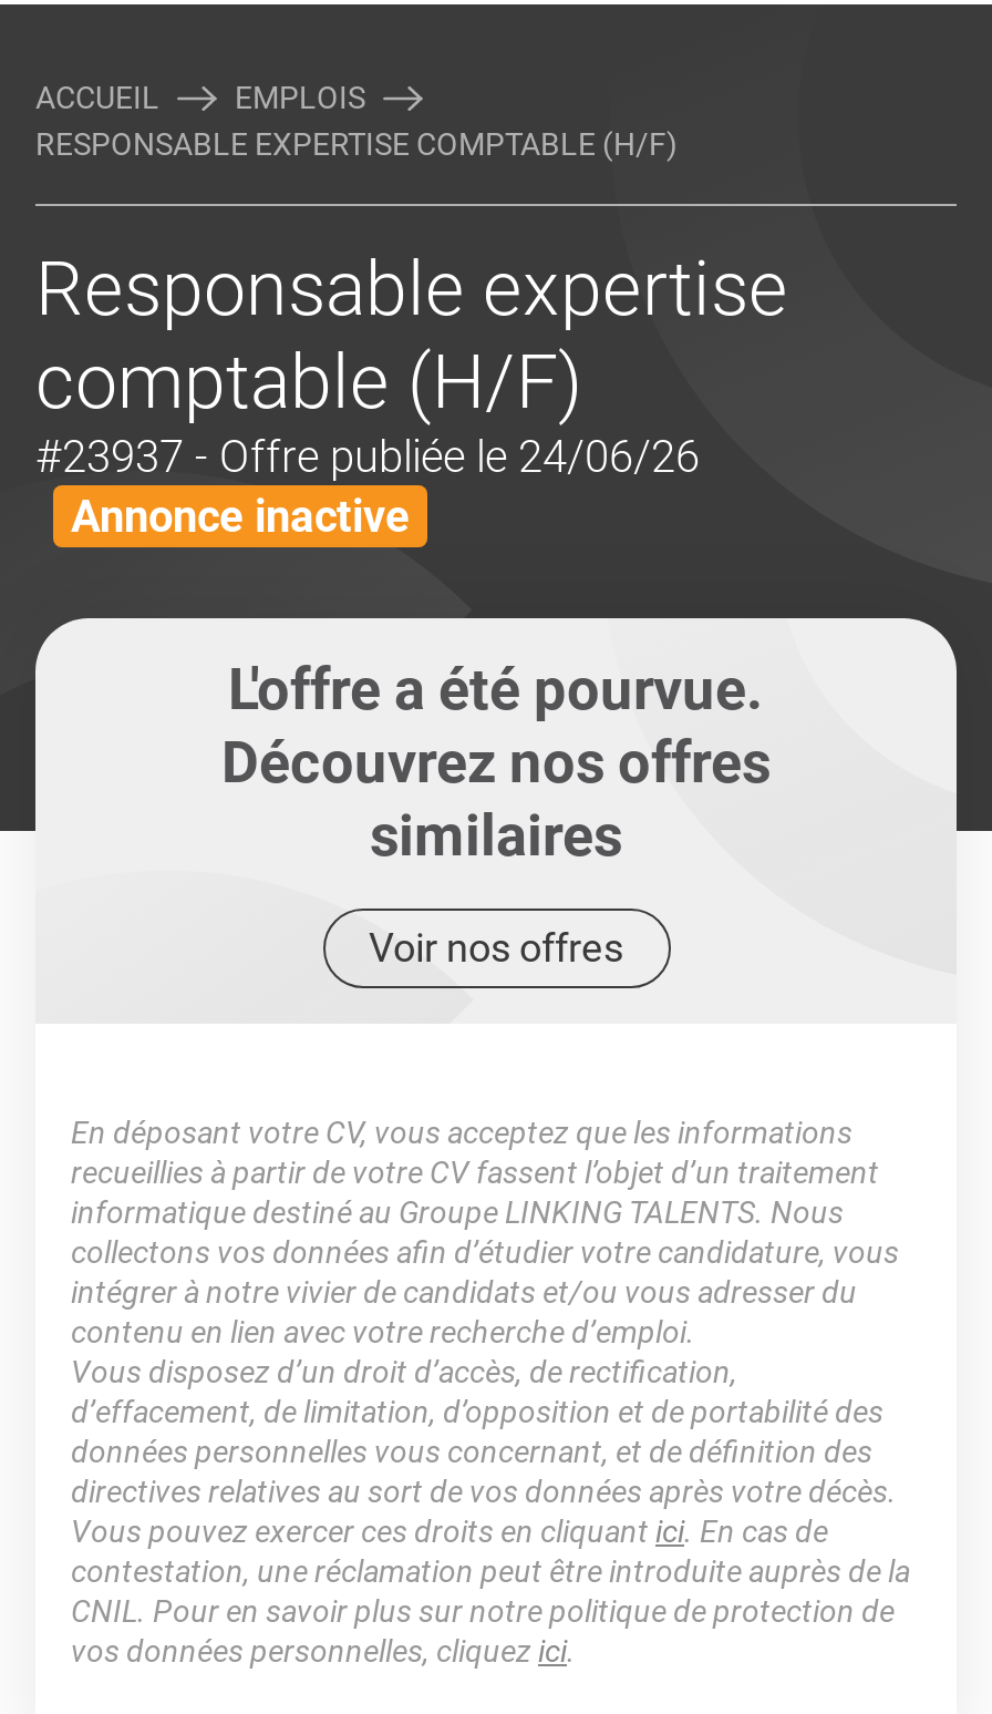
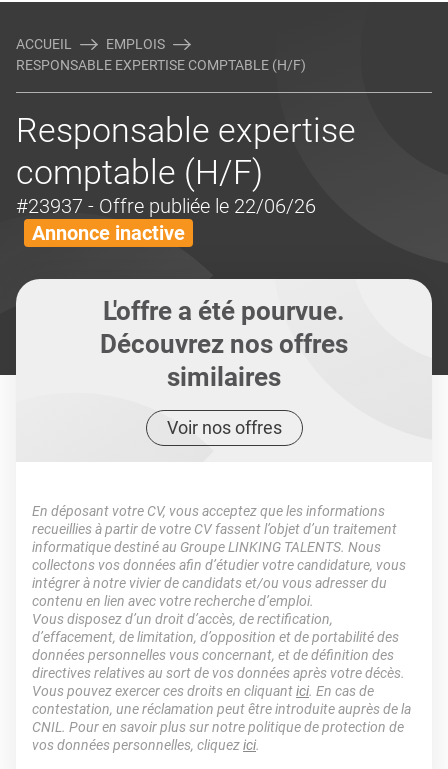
- #23937 - Offre publiée le 24/06/26
+ #23937 - Offre publiée le 22/06/26
